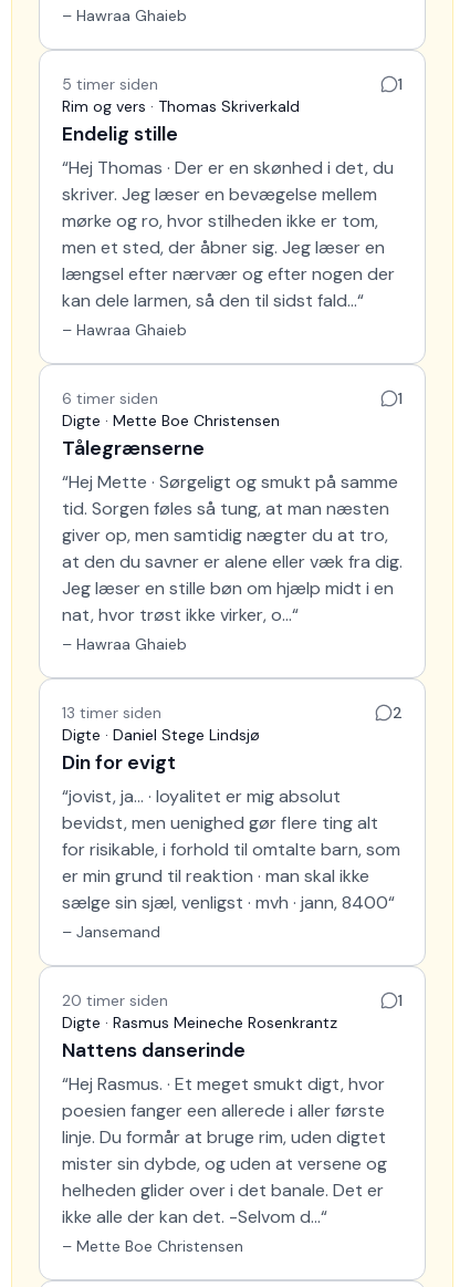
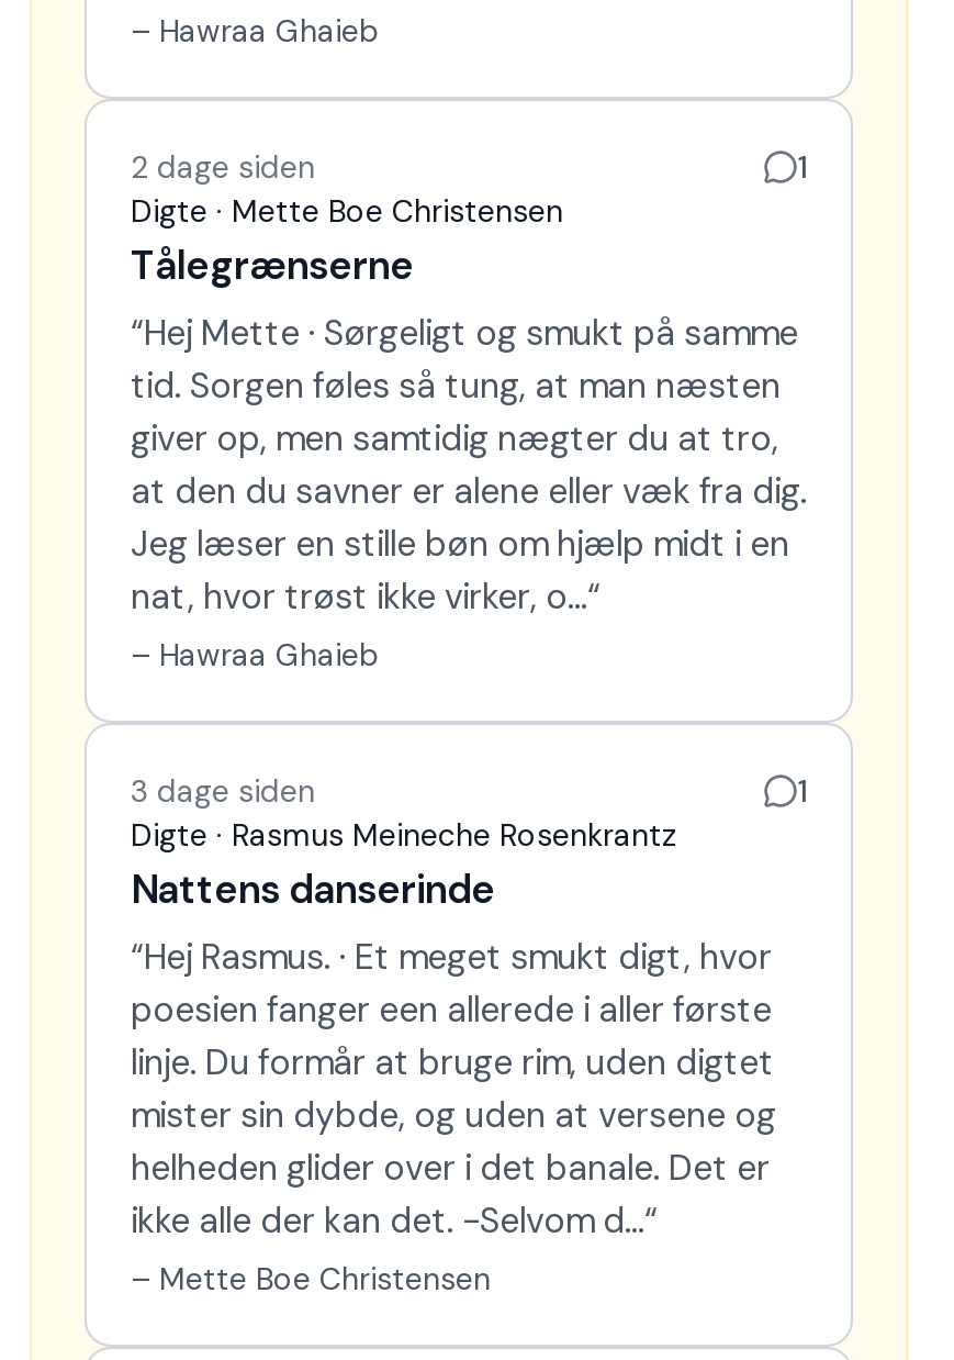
- 5 timer siden
- 1
- Rim og vers · Thomas Skriverkald
- Endelig stille
- “Hej Thomas · Der er en skønhed i det, du
- skriver. Jeg læser en bevægelse mellem
- mørke og ro, hvor stilheden ikke er tom,
- men et sted, der åbner sig. Jeg læser en
- længsel efter nærvær og efter nogen der
- kan dele larmen, så den til sidst fald…“
- – Hawraa Ghaieb
- 6 timer siden
+ 2 dage siden

- 13 timer siden
- 2
- Digte · Daniel Stege Lindsjø
- Din for evigt
- “jovist, ja... · loyalitet er mig absolut
- bevidst, men uenighed gør flere ting alt
- for risikable, i forhold til omtalte barn, som
- er min grund til reaktion · man skal ikke
- sælge sin sjæl, venligst · mvh · jann, 8400“
- – Jansemand
- 20 timer siden
+ 3 dage siden
